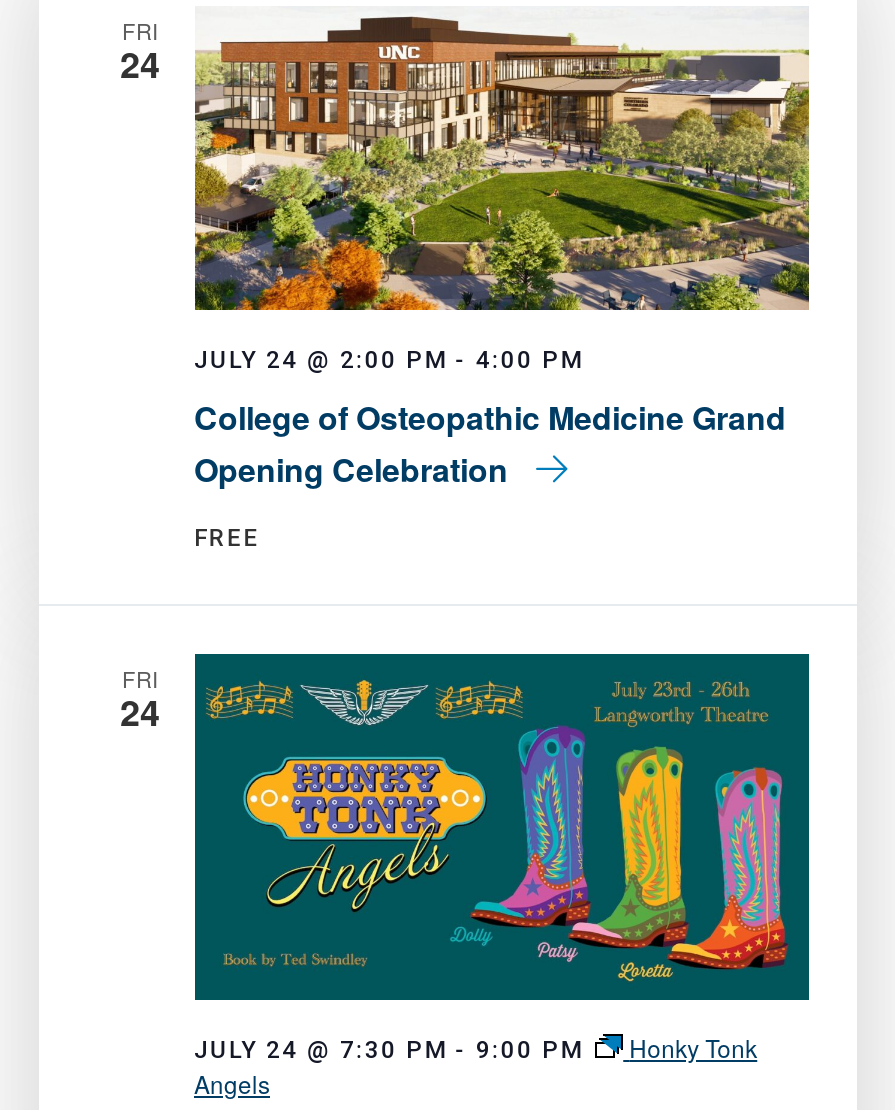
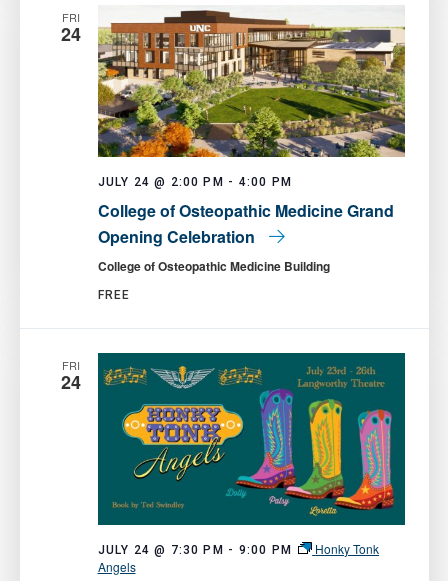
+ College of Osteopathic Medicine Building
